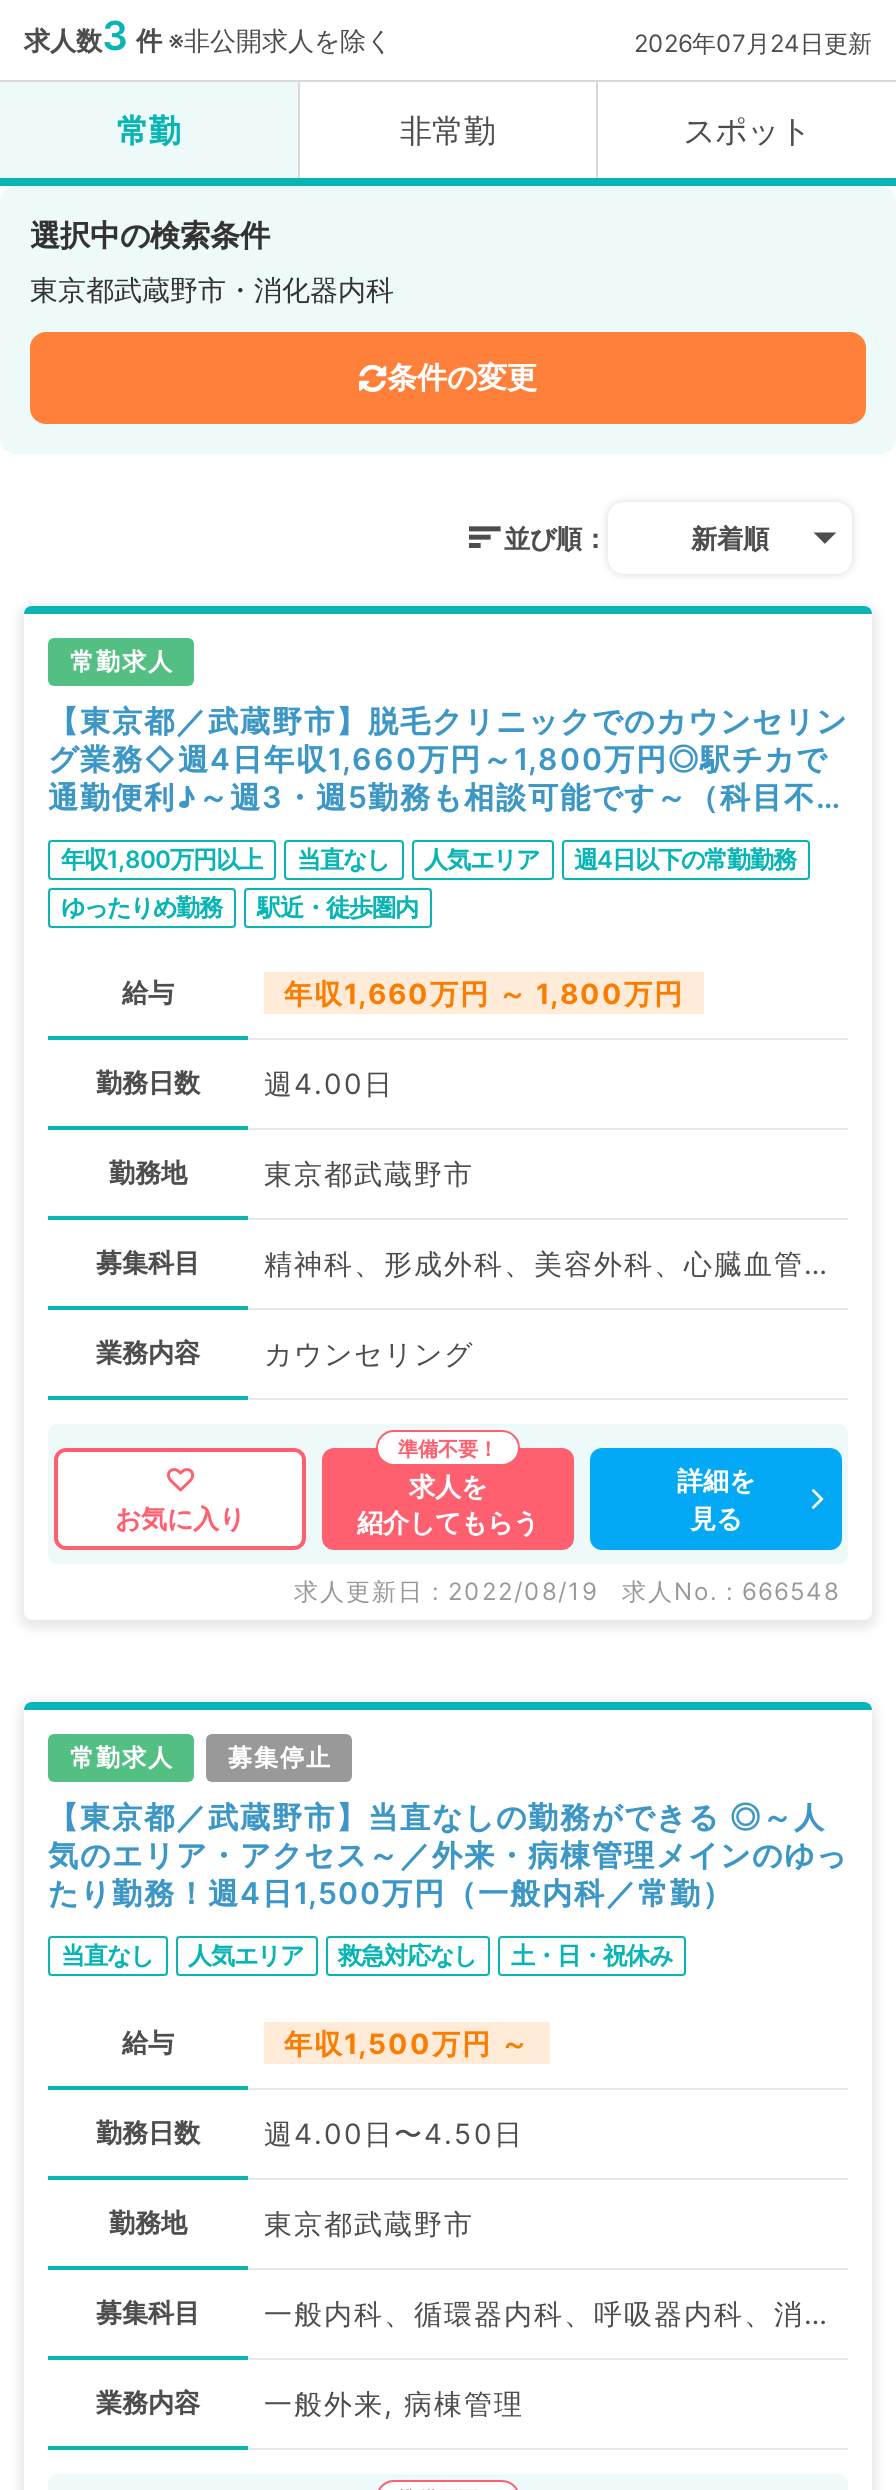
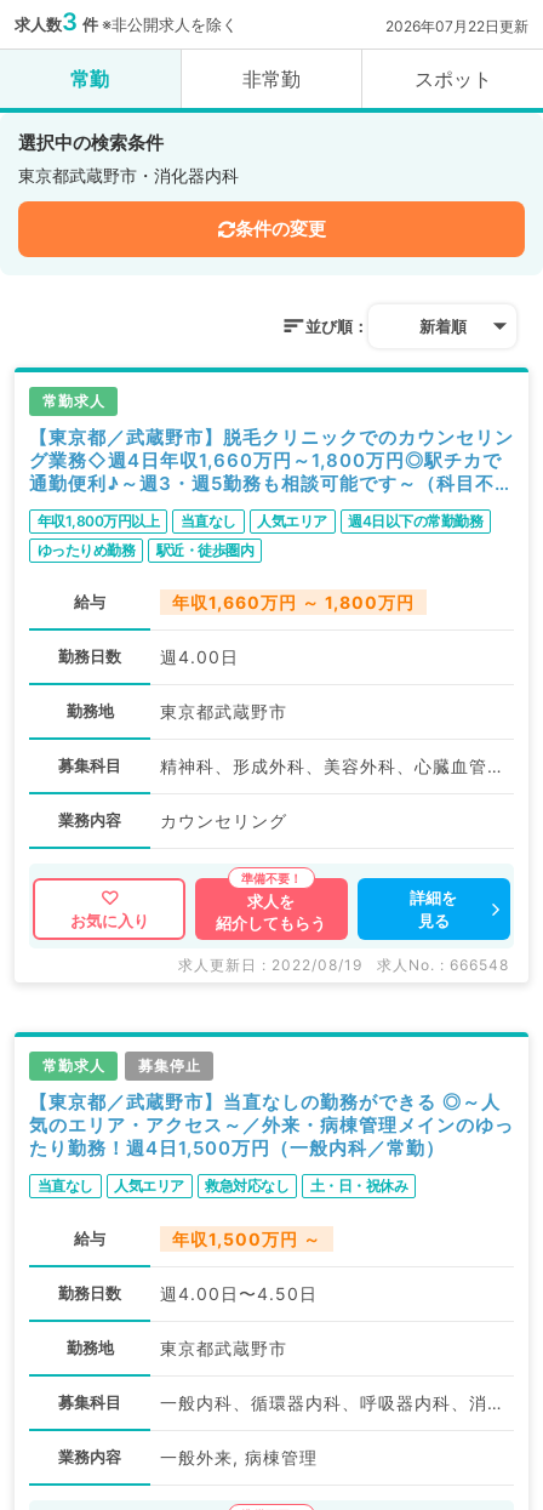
- 2026年07月24日更新
+ 2026年07月22日更新
